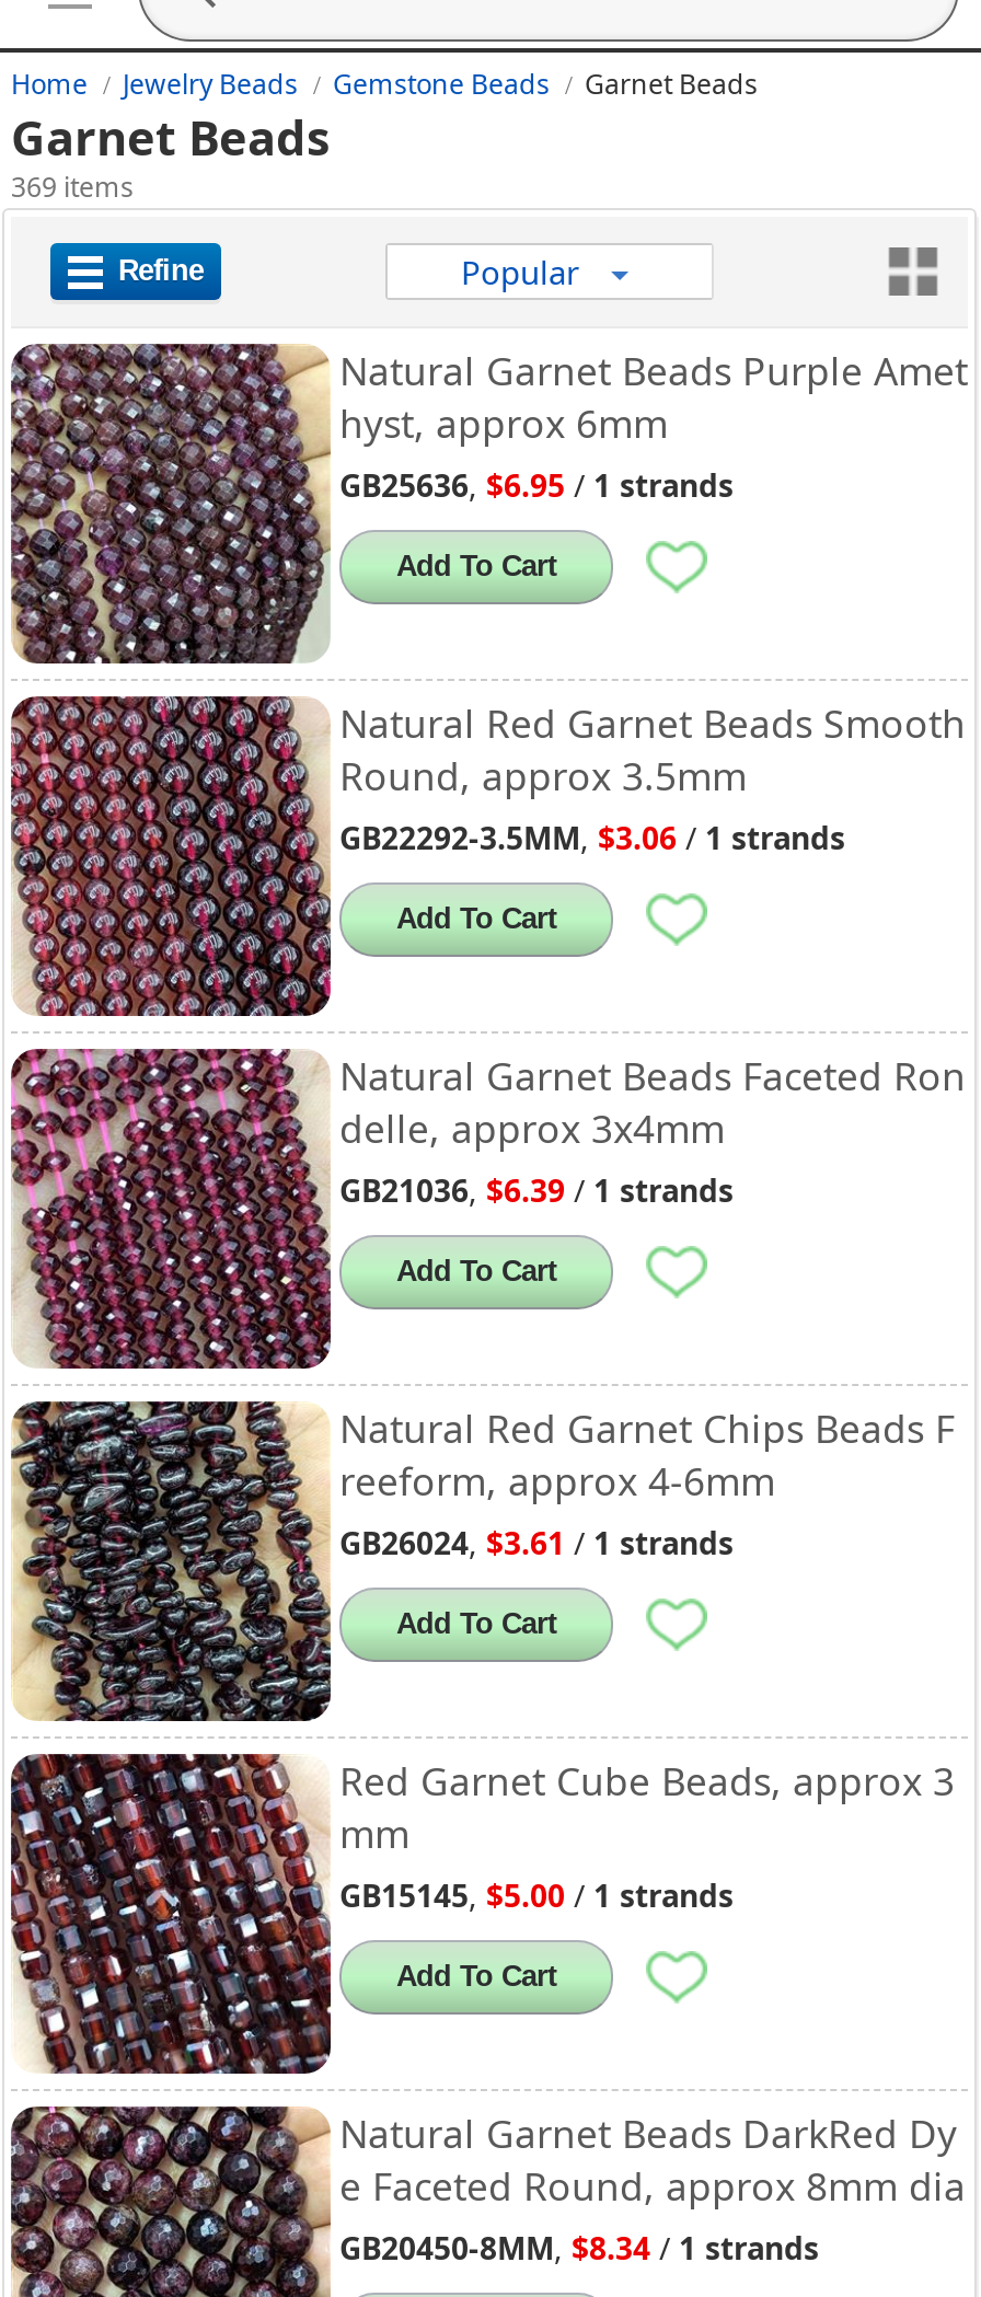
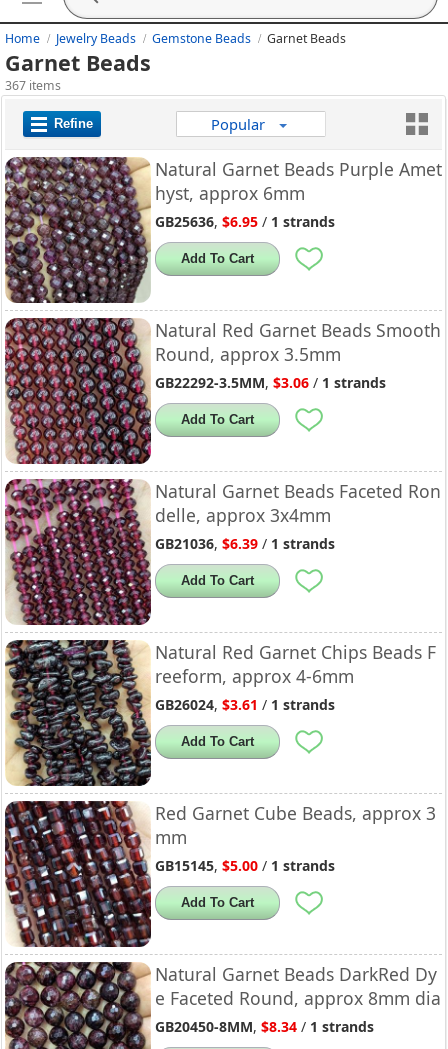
- 369 items
+ 367 items
